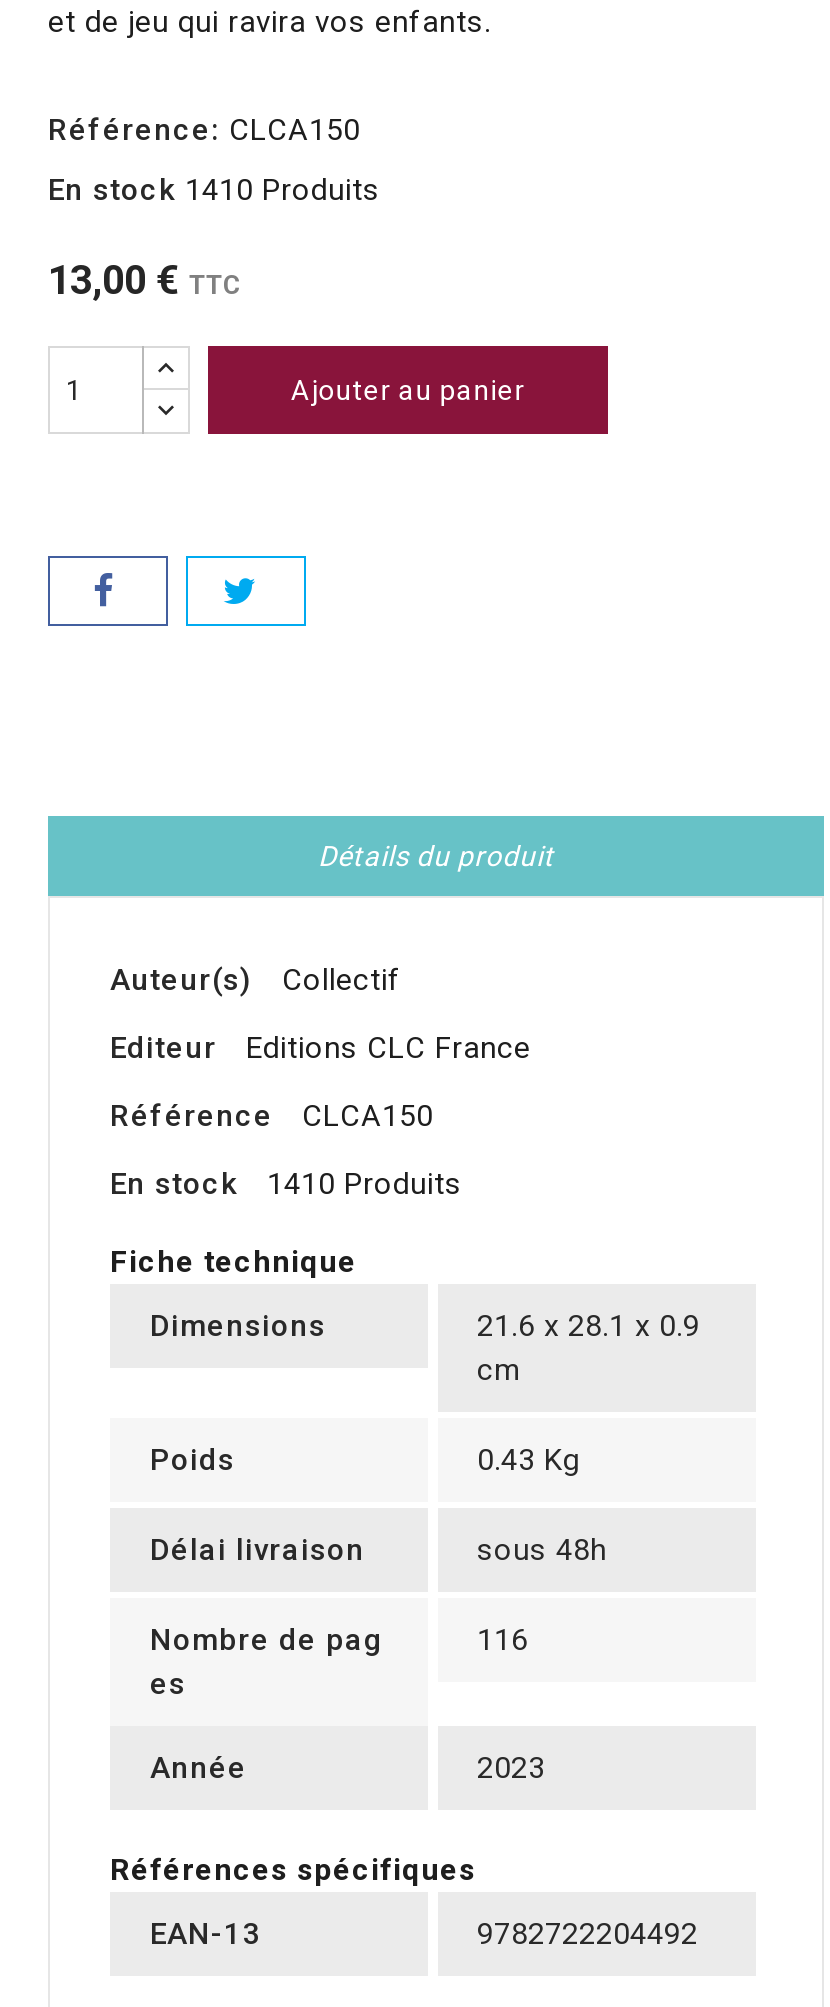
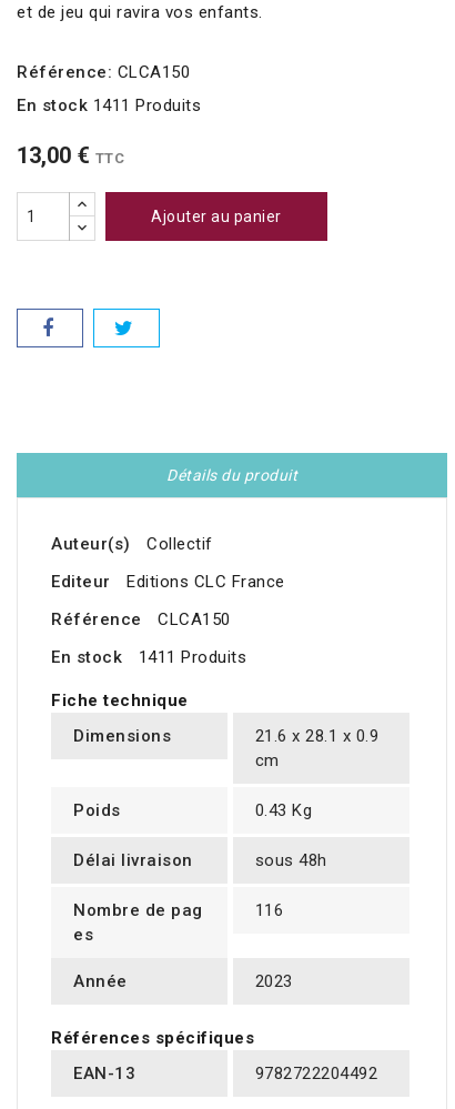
- En stock 1410 Produits
+ En stock 1411 Produits

- En stock 1410 Produits
+ En stock 1411 Produits
